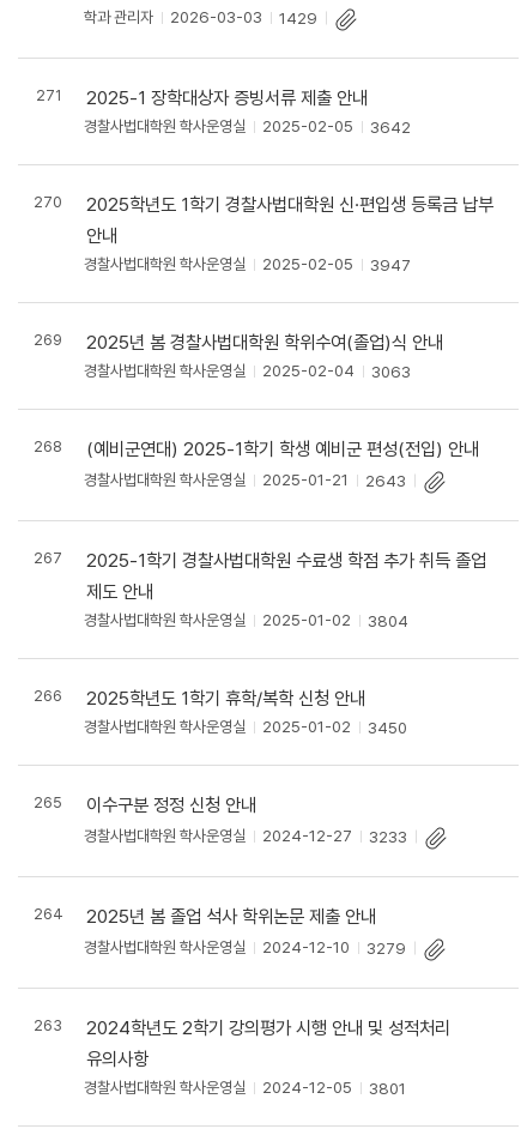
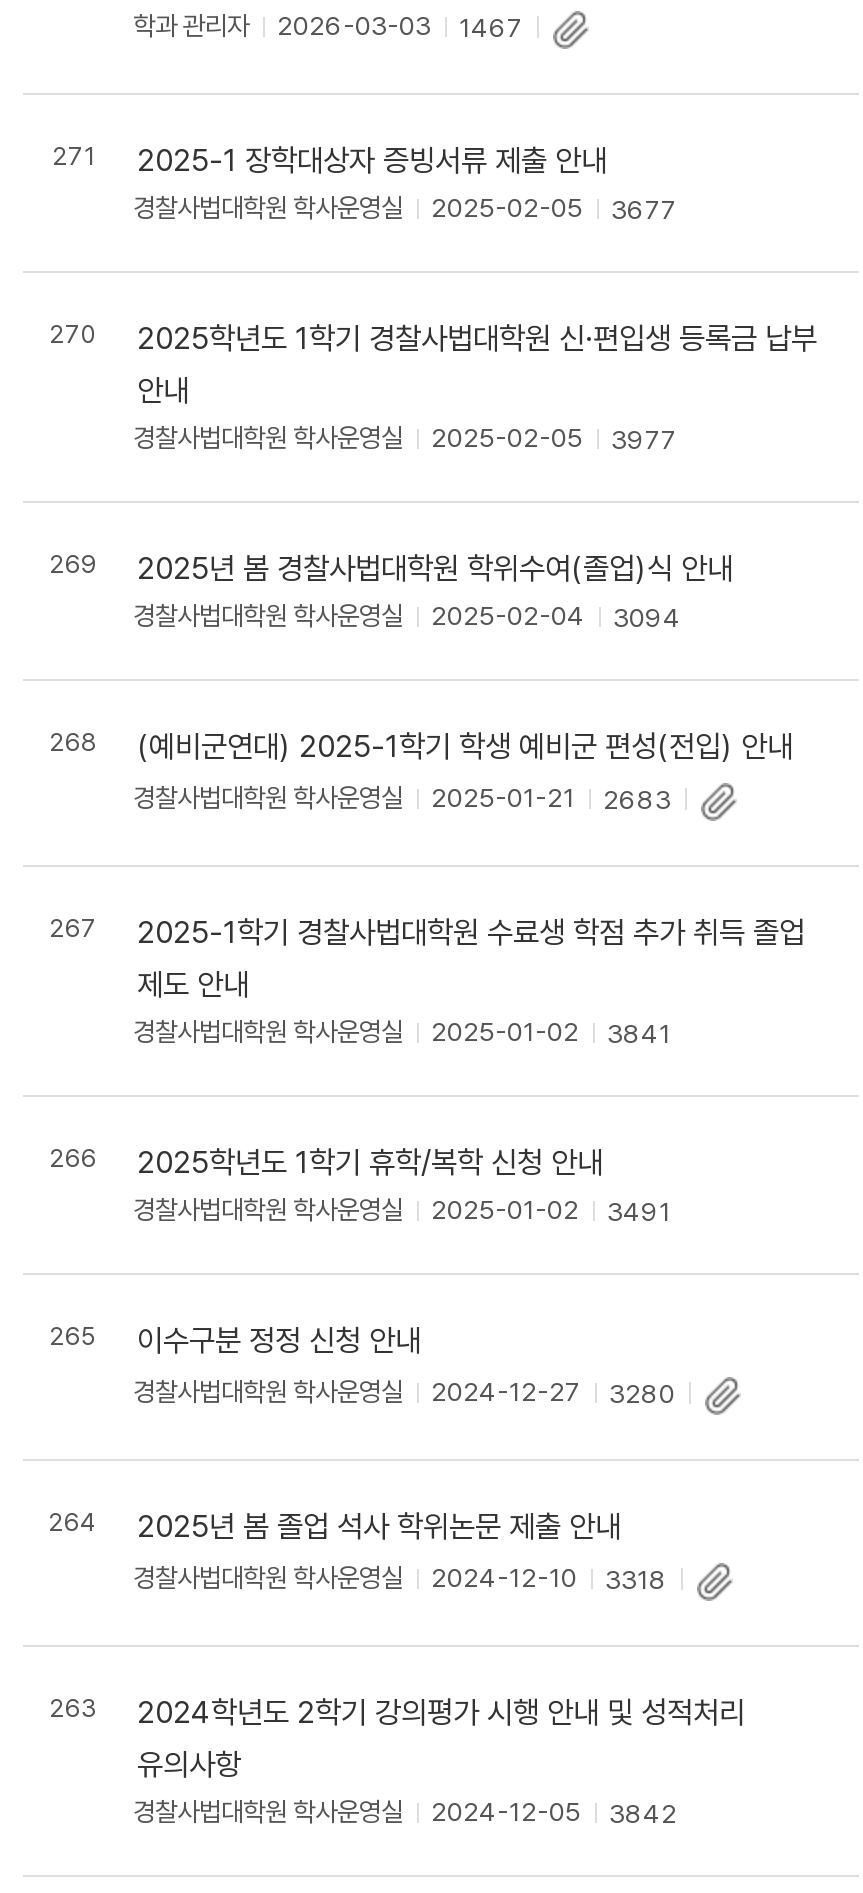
- 학과 관리자 2026-03-03 1429
+ 학과 관리자 2026-03-03 1467

- 경찰사법대학원 학사운영실 2025-02-05 3642
+ 경찰사법대학원 학사운영실 2025-02-05 3677

- 경찰사법대학원 학사운영실 2025-02-05 3947
+ 경찰사법대학원 학사운영실 2025-02-05 3977

- 경찰사법대학원 학사운영실 2025-02-04 3063
+ 경찰사법대학원 학사운영실 2025-02-04 3094

- 경찰사법대학원 학사운영실 2025-01-21 2643
+ 경찰사법대학원 학사운영실 2025-01-21 2683

- 경찰사법대학원 학사운영실 2025-01-02 3804
+ 경찰사법대학원 학사운영실 2025-01-02 3841

- 경찰사법대학원 학사운영실 2025-01-02 3450
+ 경찰사법대학원 학사운영실 2025-01-02 3491

- 경찰사법대학원 학사운영실 2024-12-27 3233
+ 경찰사법대학원 학사운영실 2024-12-27 3280

- 경찰사법대학원 학사운영실 2024-12-10 3279
+ 경찰사법대학원 학사운영실 2024-12-10 3318

- 경찰사법대학원 학사운영실 2024-12-05 3801
+ 경찰사법대학원 학사운영실 2024-12-05 3842
